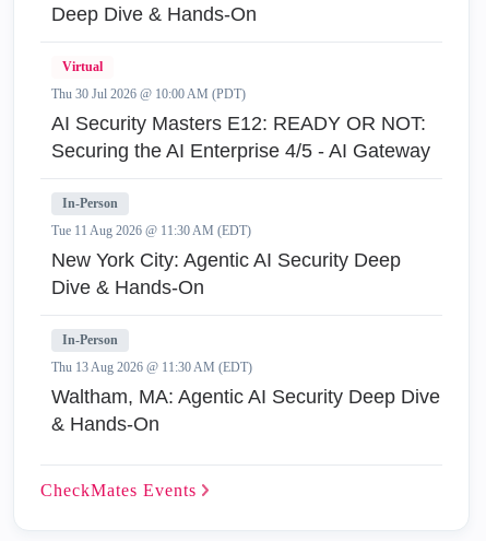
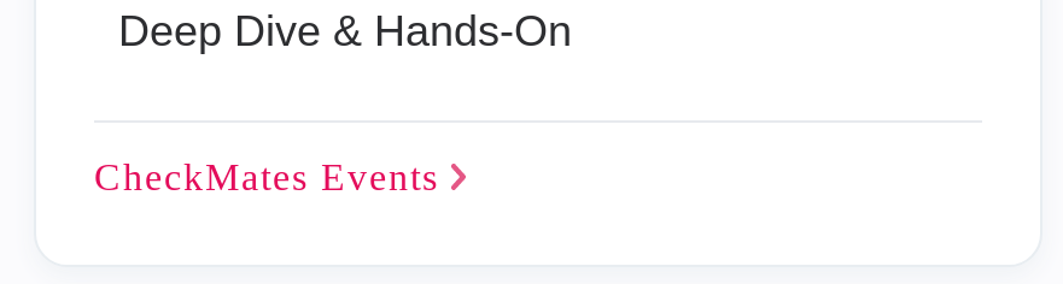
- Virtual
- Thu 30 Jul 2026 @ 10:00 AM (PDT)
- AI Security Masters E12: READY OR NOT:
- Securing the AI Enterprise 4/5 - AI Gateway
- In-Person
- Tue 11 Aug 2026 @ 11:30 AM (EDT)
- New York City: Agentic AI Security Deep
- Dive & Hands-On
- In-Person
- Thu 13 Aug 2026 @ 11:30 AM (EDT)
- Waltham, MA: Agentic AI Security Deep Dive
- & Hands-On
